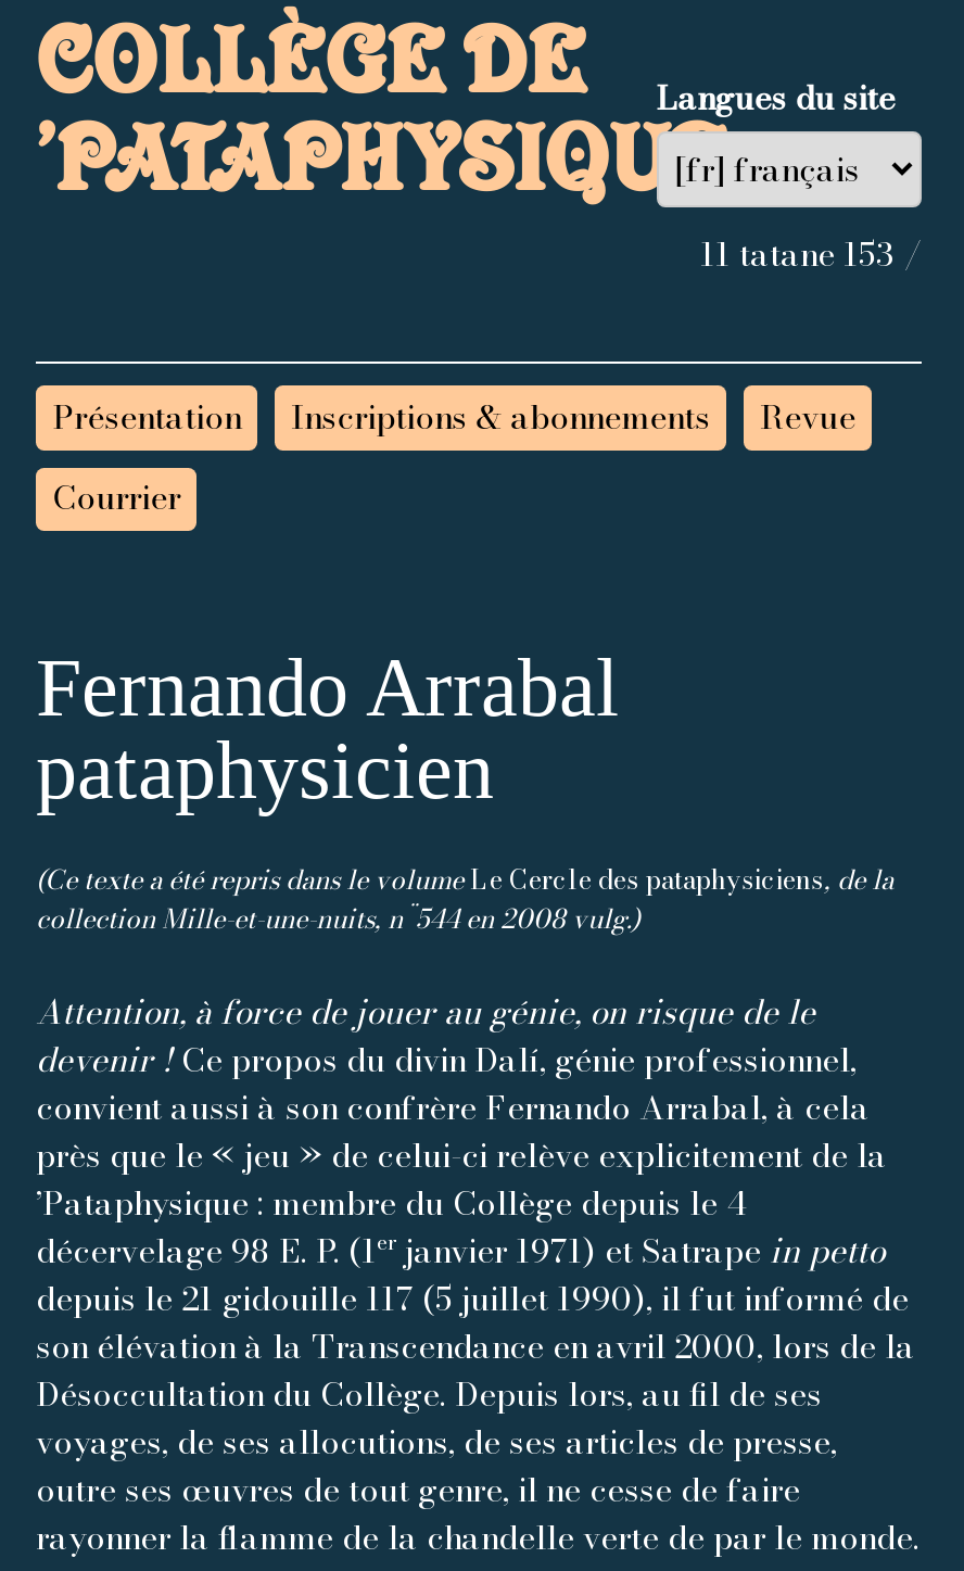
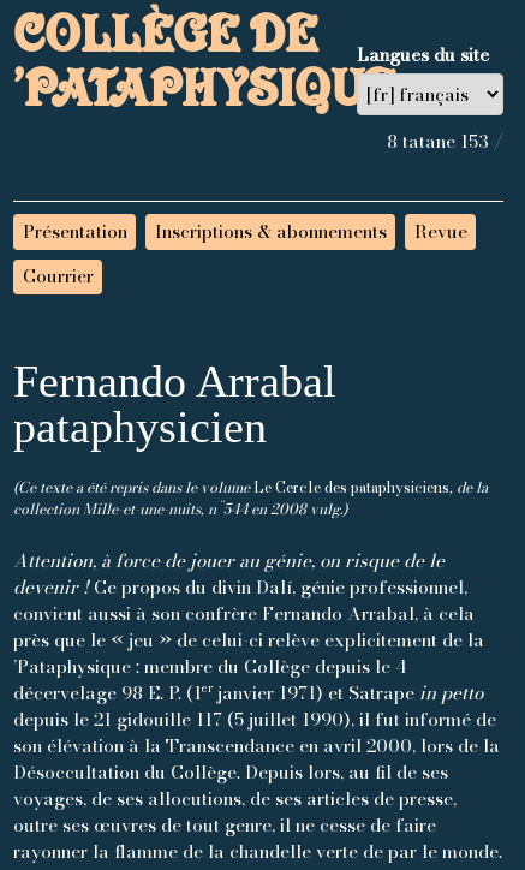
- 11 tatane 153 /
+ 8 tatane 153 /
